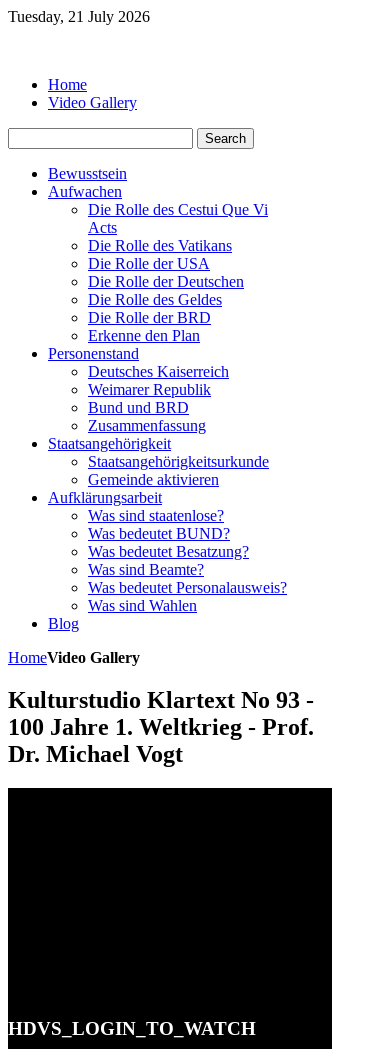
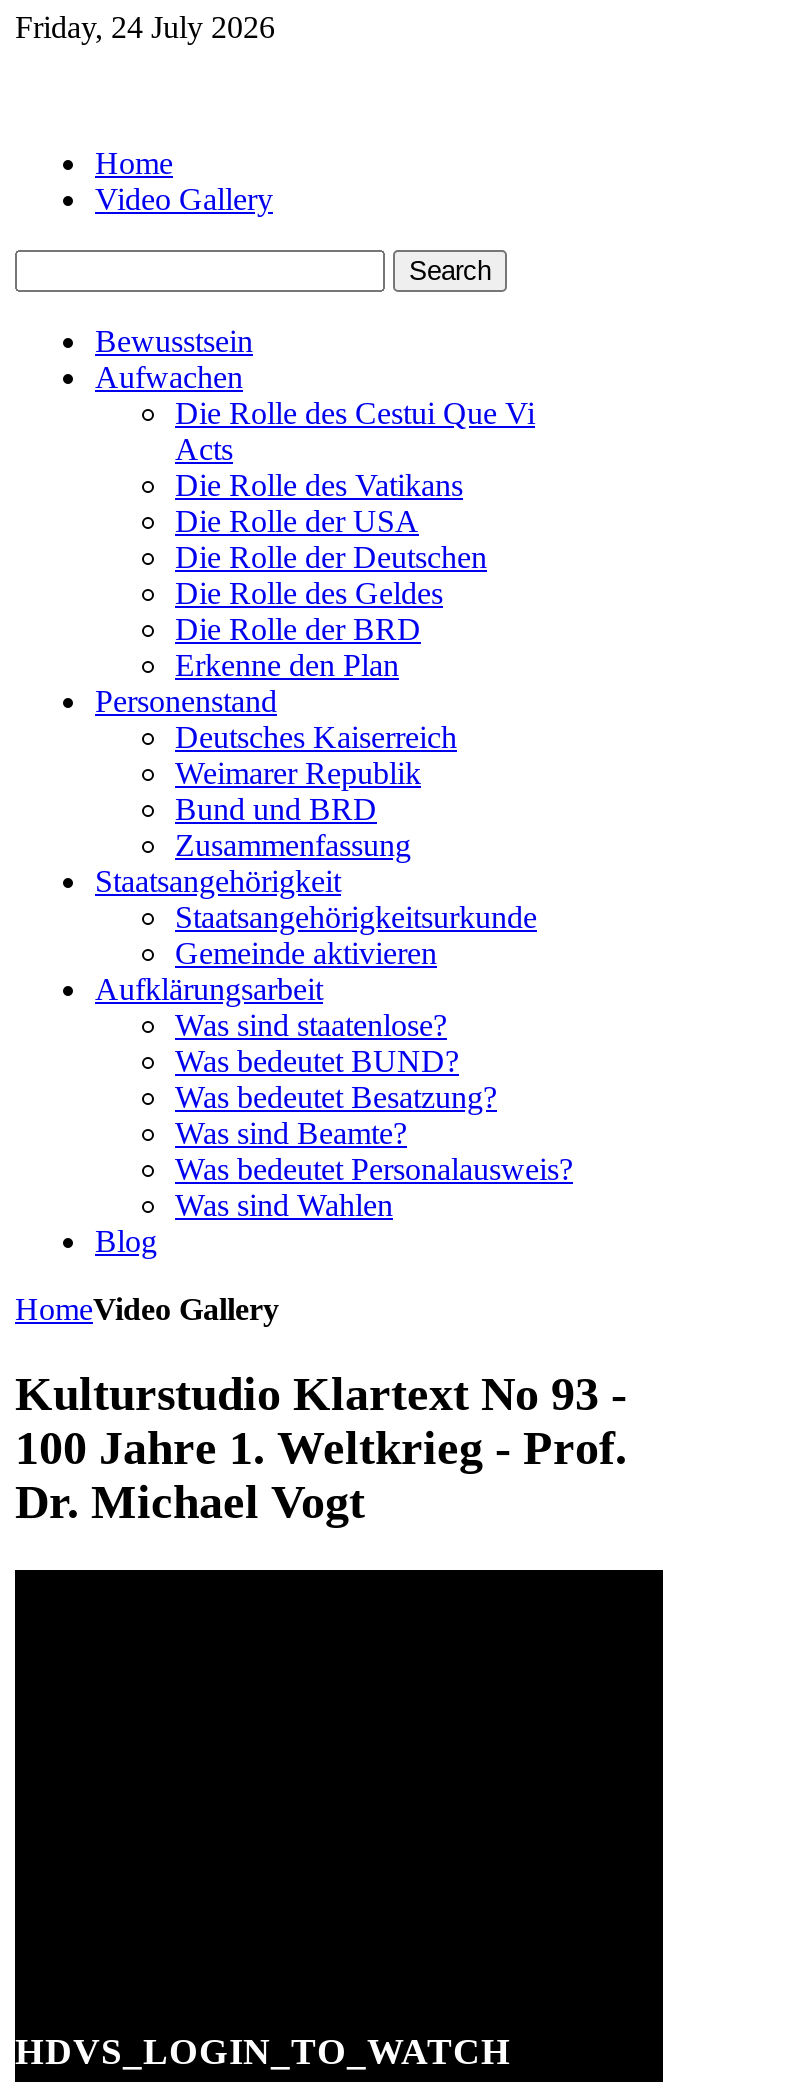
- Tuesday, 21 July 2026
+ Friday, 24 July 2026
